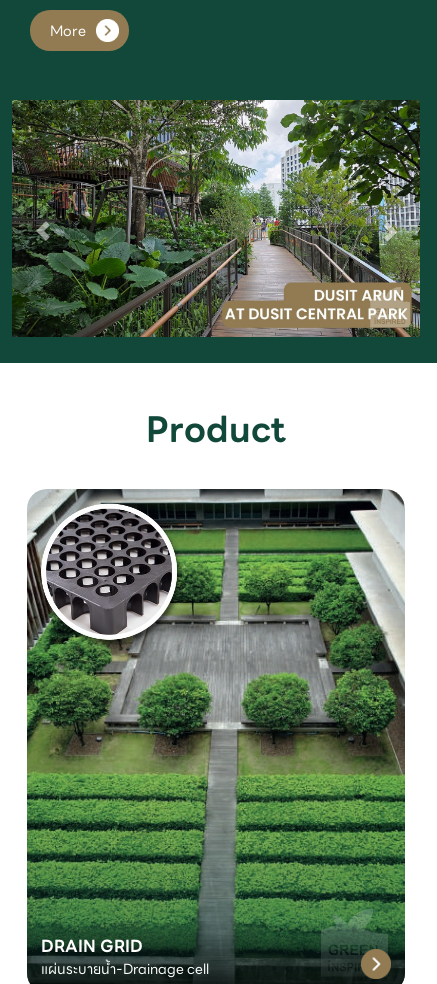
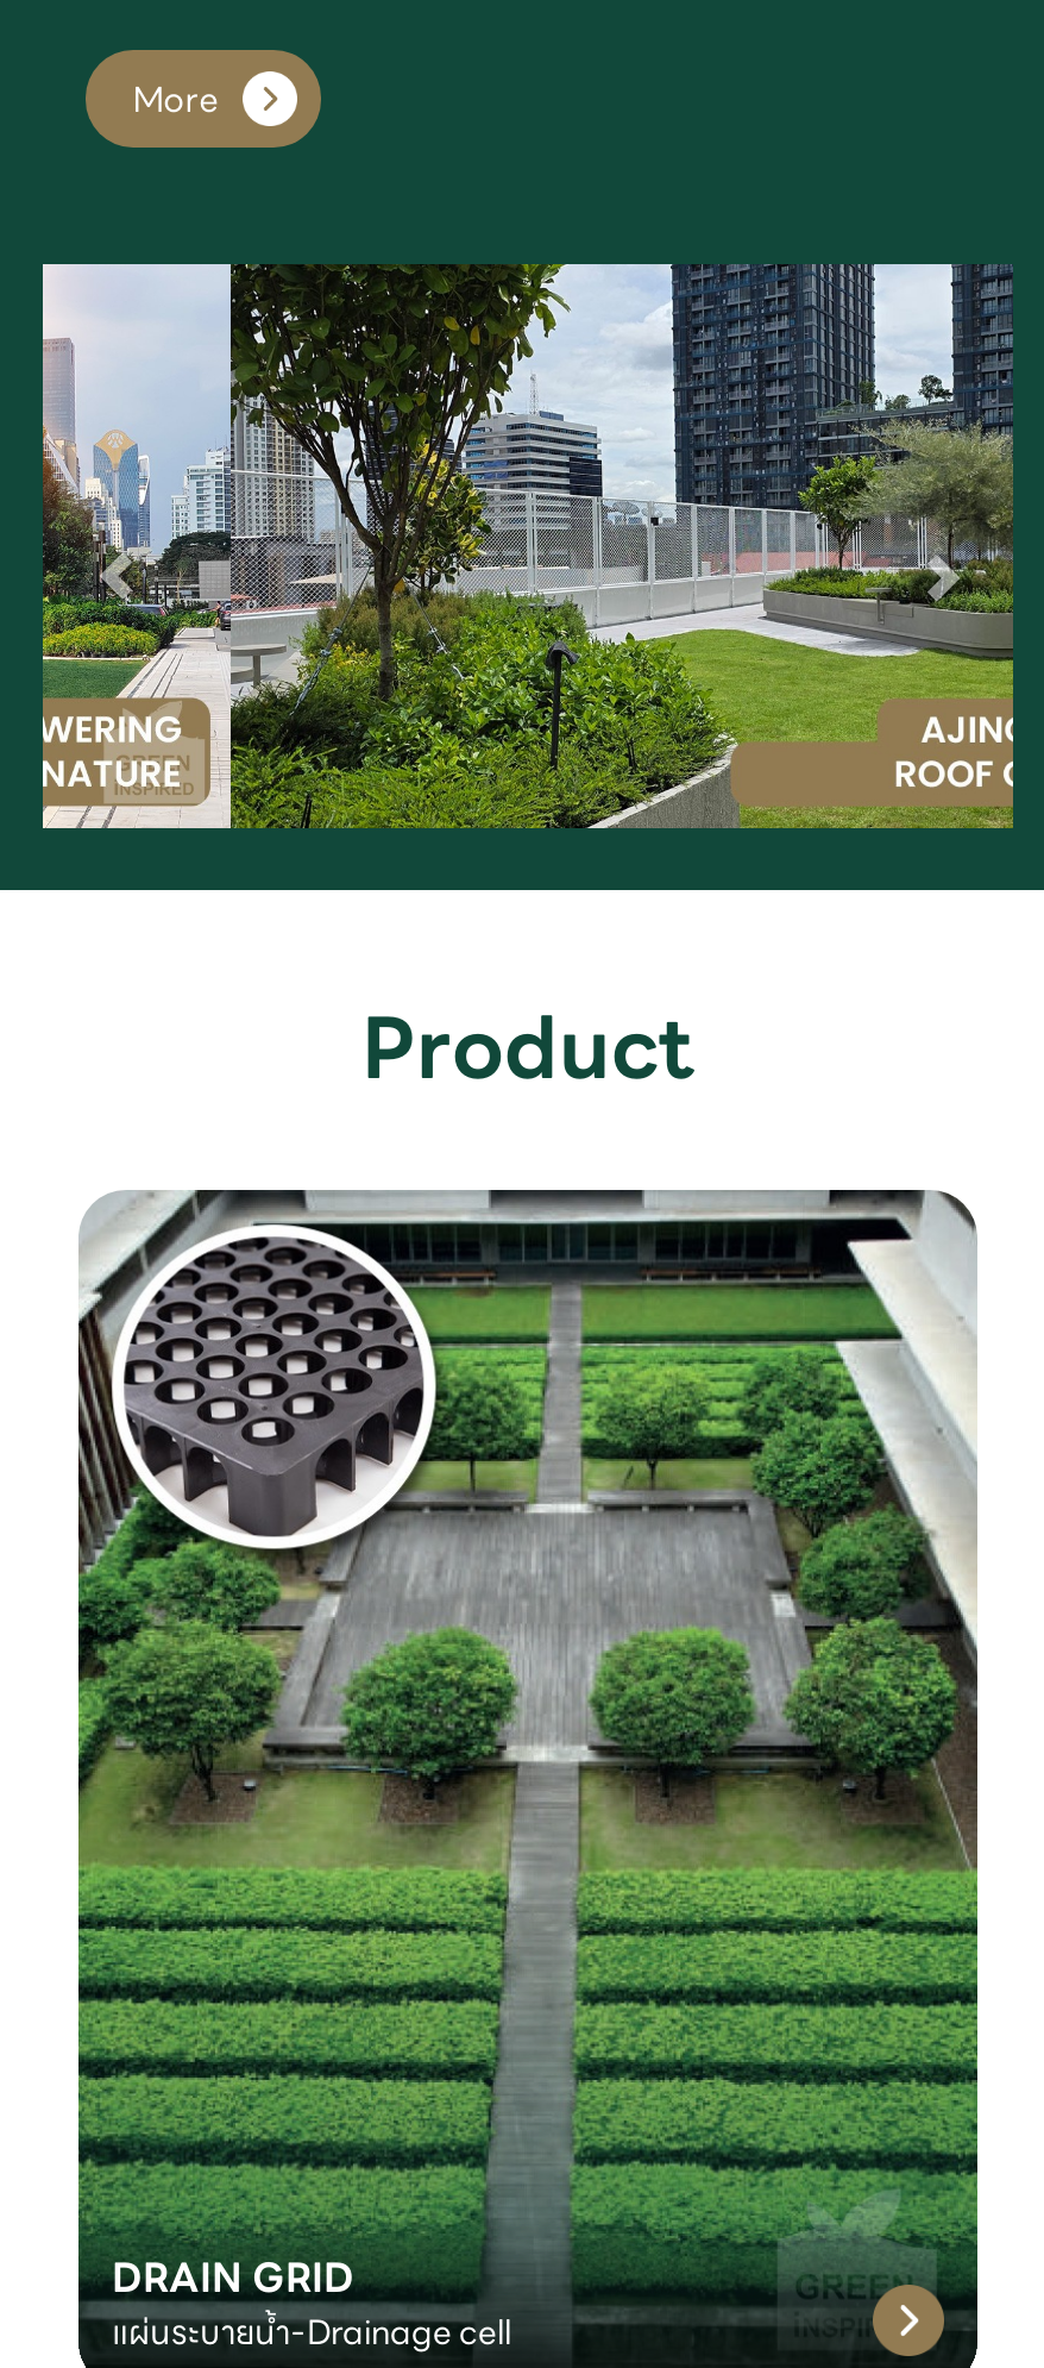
- [image]
+ [image]
